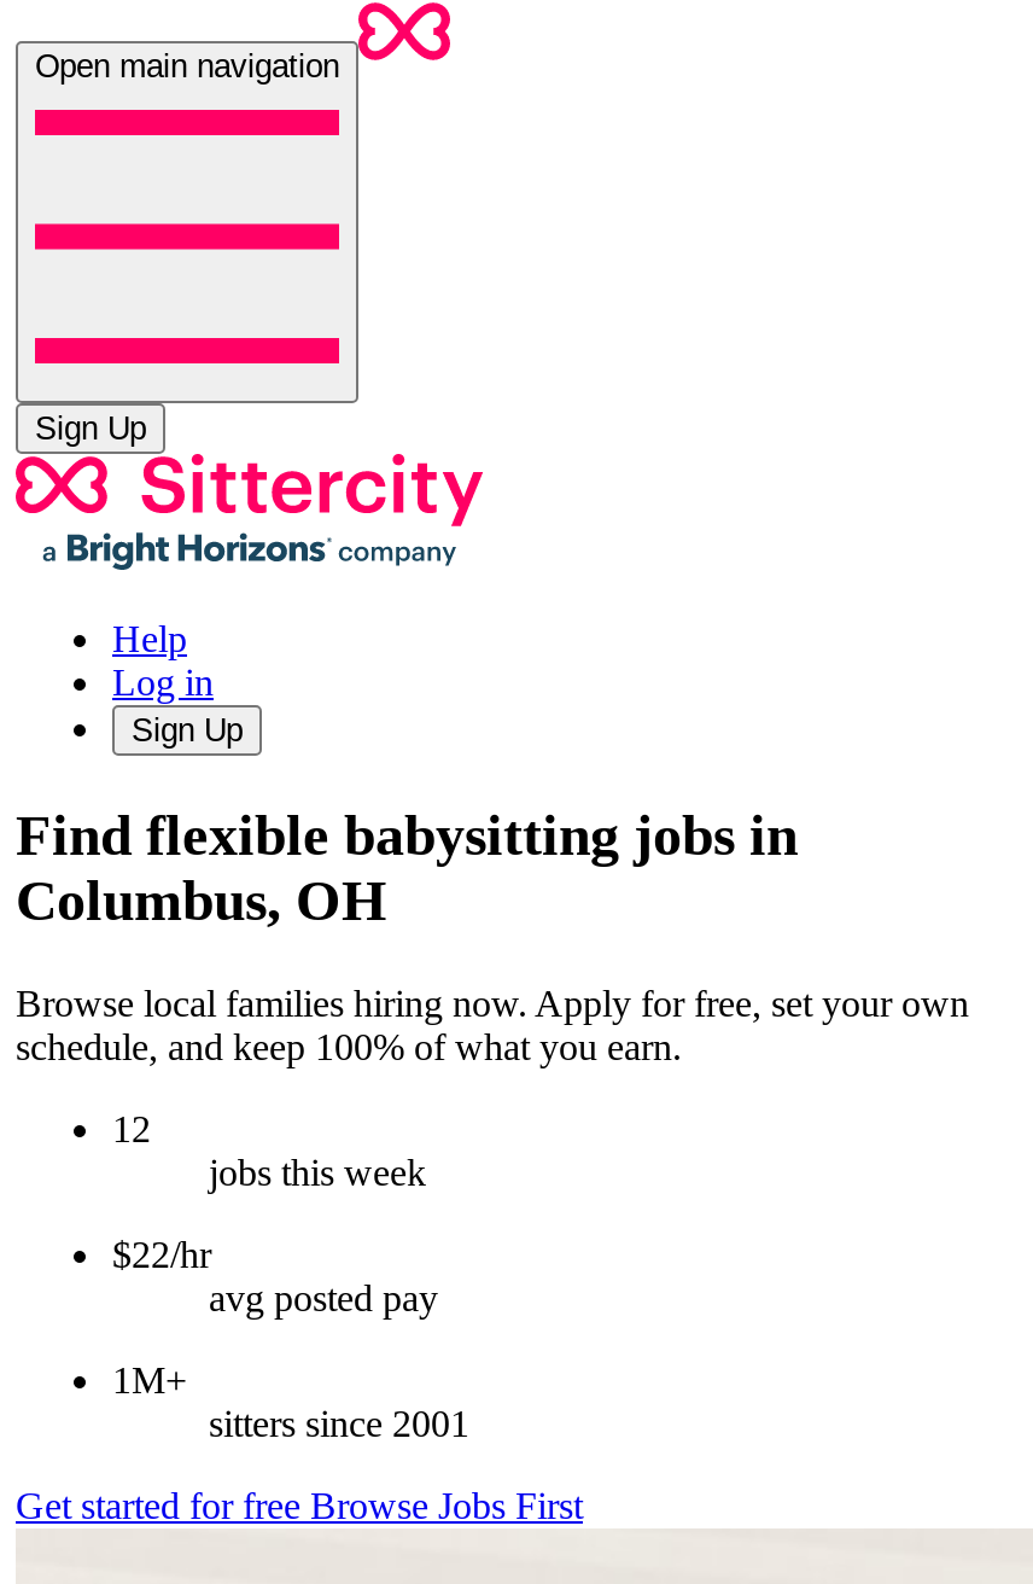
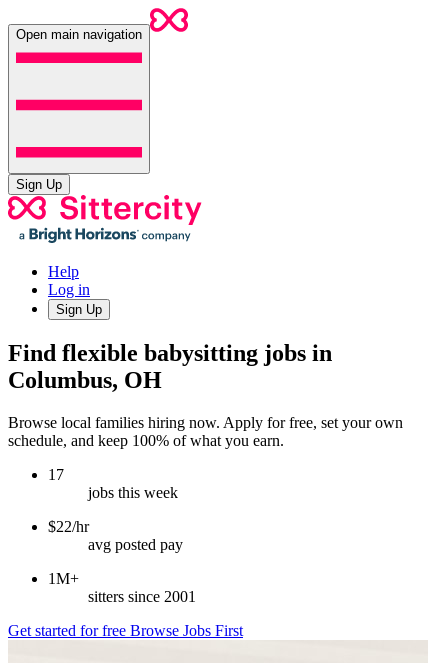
- 12
+ 17
